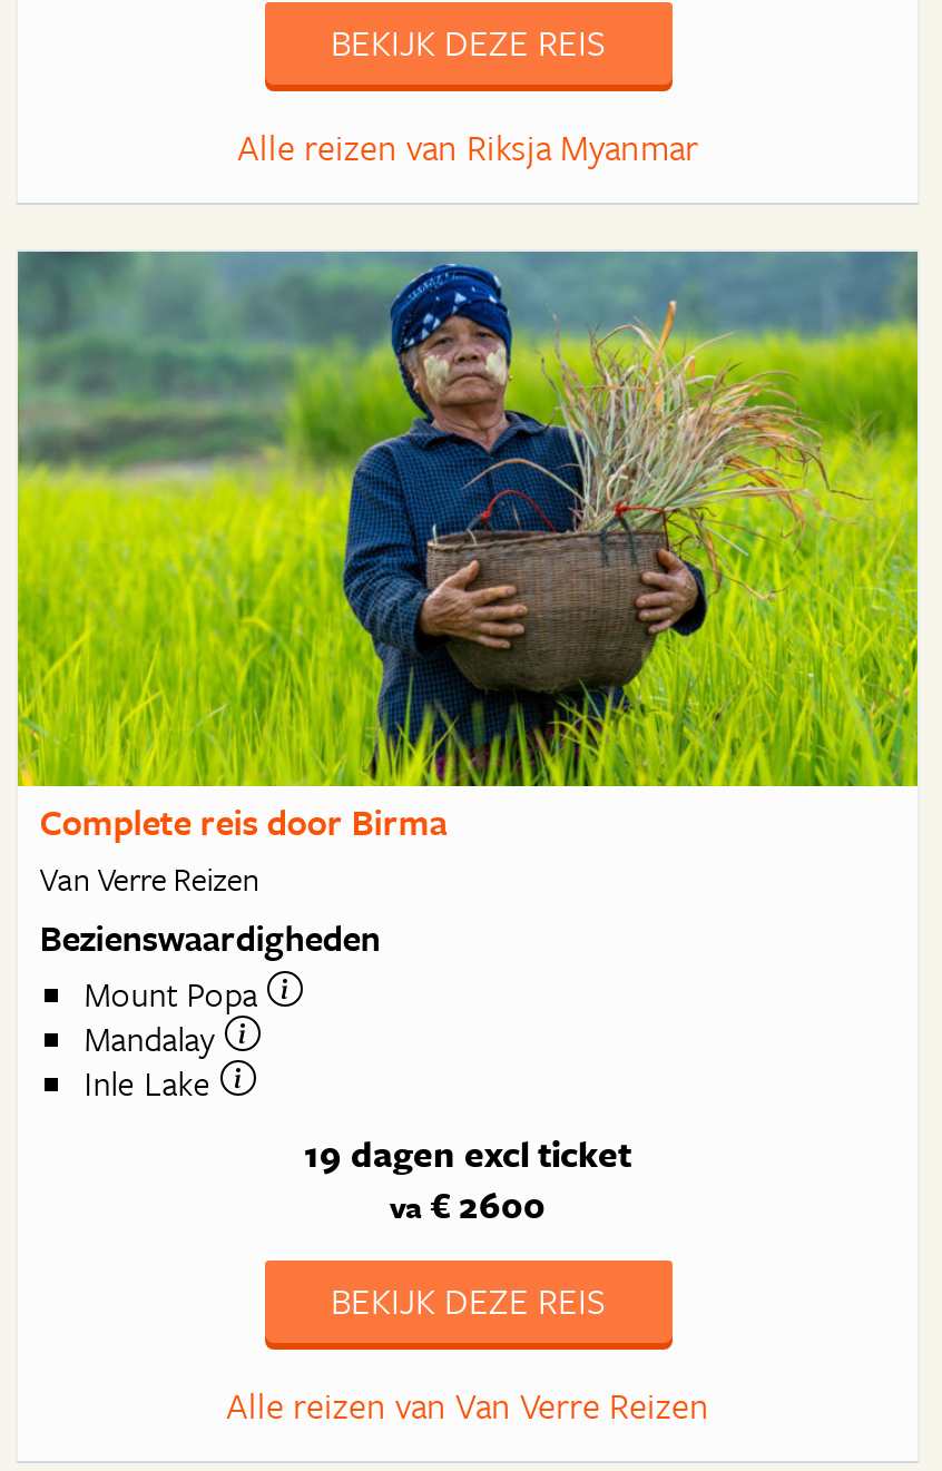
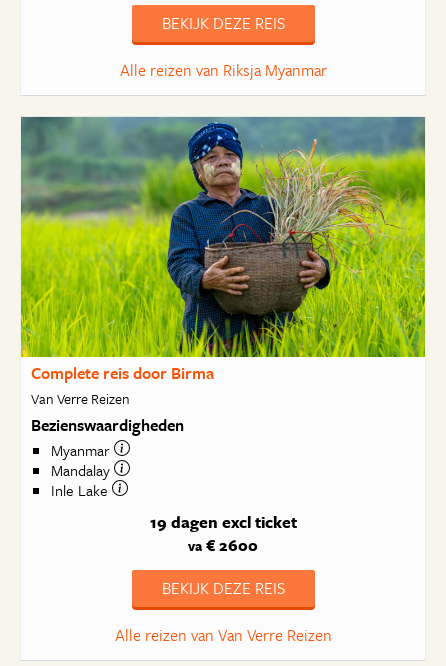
- Mount Popa
+ Myanmar
